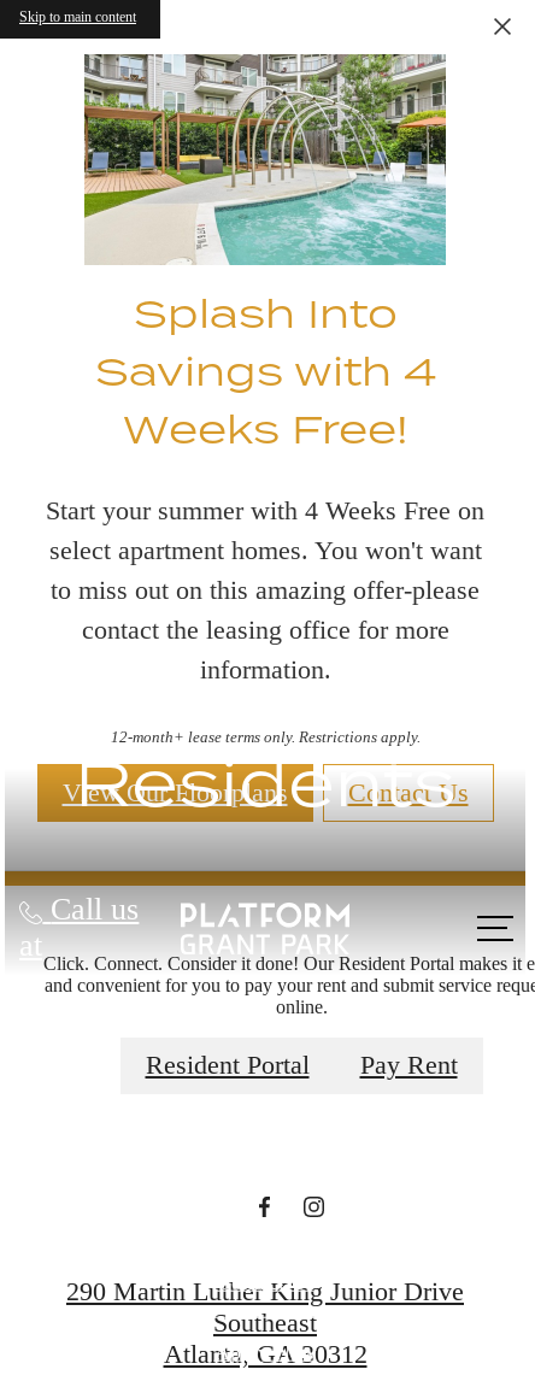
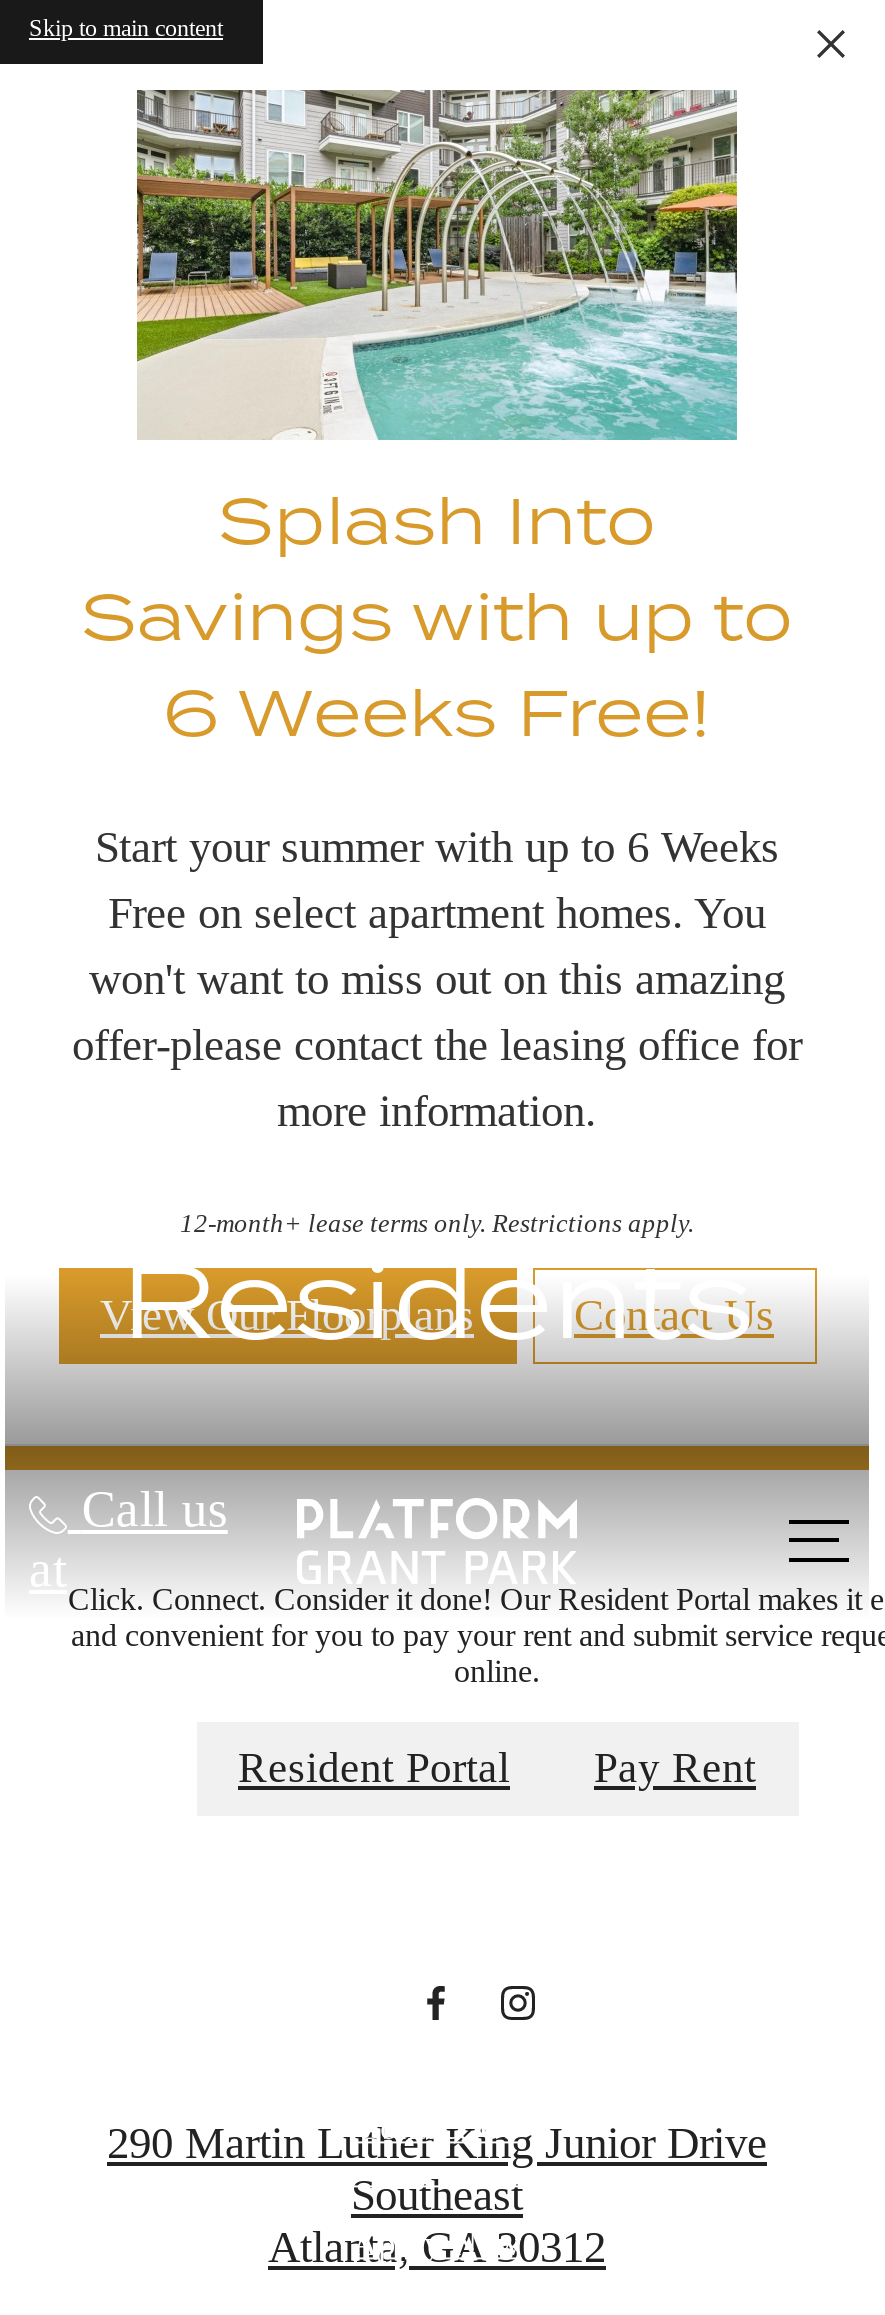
- Savings with 4
- Weeks Free!
+ Savings with up to
+ 6 Weeks Free!

- Start your summer with 4 Weeks Free on
- select apartment homes. You won't want
- to miss out on this amazing offer-please
- contact the leasing office for more
- information.
+ Start your summer with up to 6 Weeks
+ Free on select apartment homes. You
+ won't want to miss out on this amazing
+ offer-please contact the leasing office for
+ more information.
